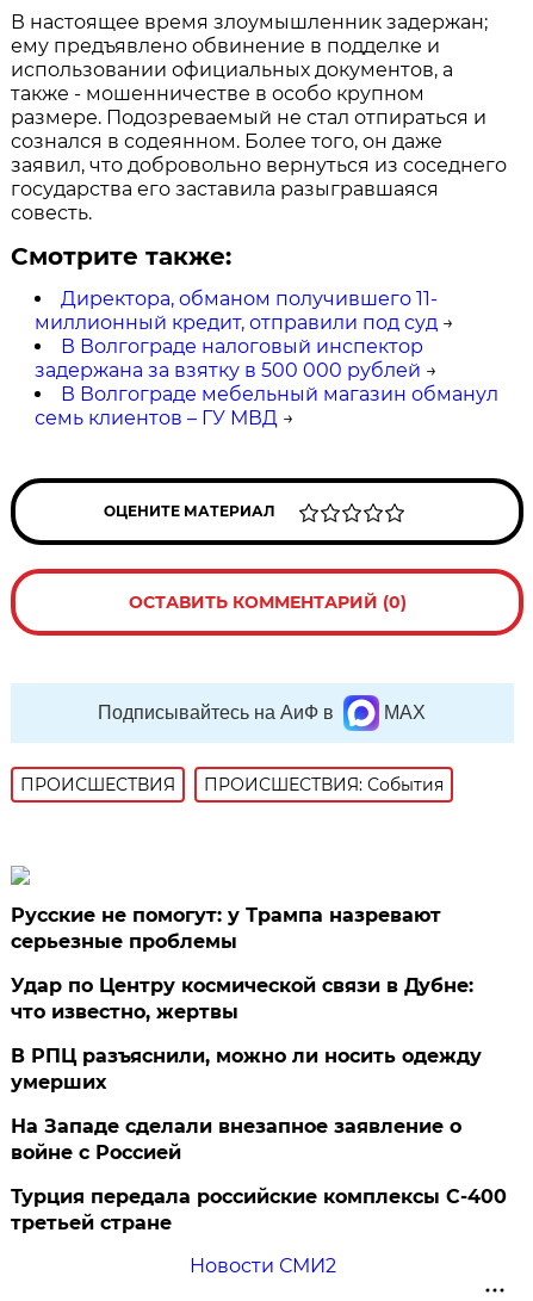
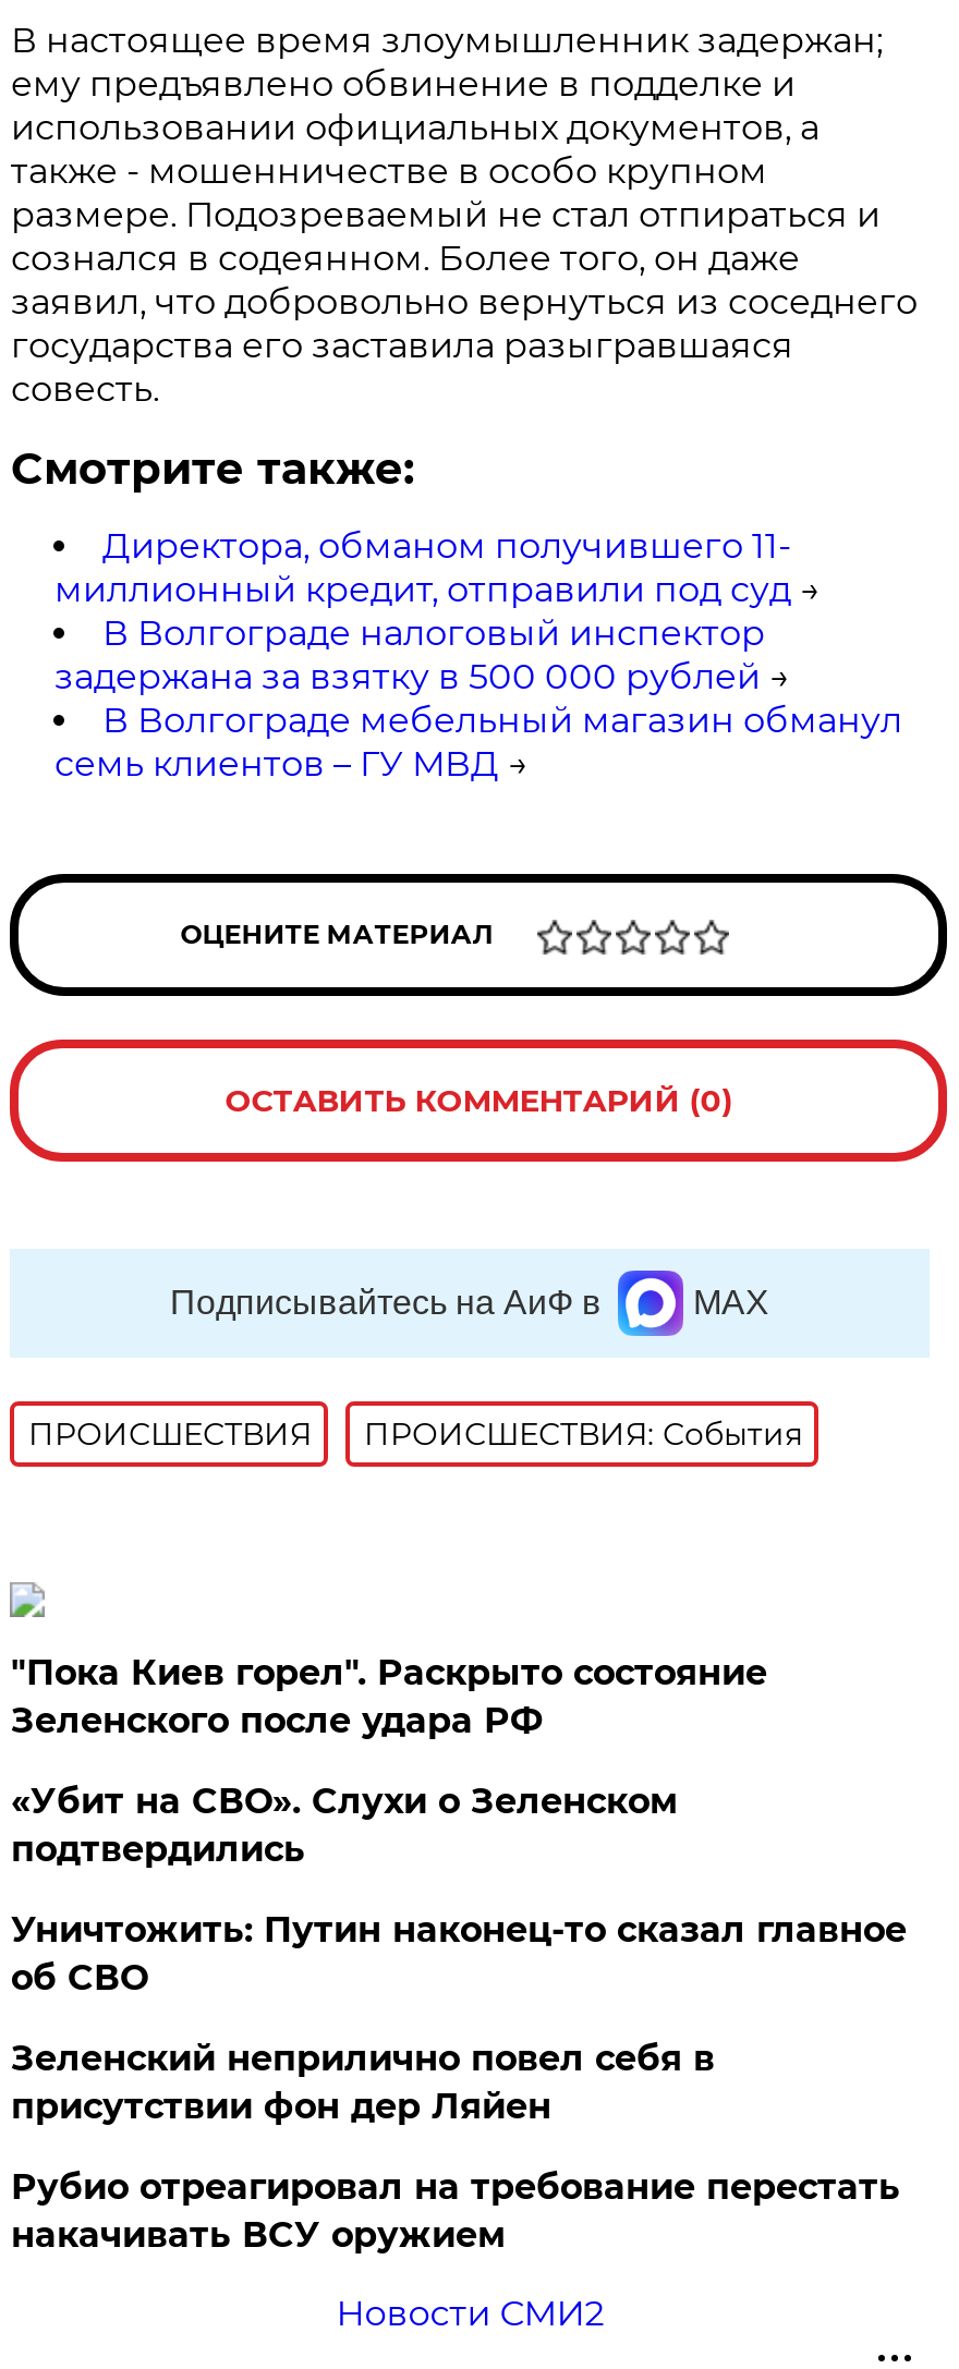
- Русские не помогут: у Трампа назревают
- серьезные проблемы
+ "Пока Киев горел". Раскрыто состояние
+ Зеленского после удара РФ

- Удар по Центру космической связи в Дубне:
- что известно, жертвы
+ «Убит на СВО». Слухи о Зеленском
+ подтвердились

- В РПЦ разъяснили, можно ли носить одежду
- умерших
+ Уничтожить: Путин наконец-то сказал главное
+ об СВО

- На Западе сделали внезапное заявление о
- войне с Россией
+ Зеленский неприлично повел cебя в
+ присутствии фон дер Ляйен

- Турция передала российские комплексы С-400
- третьей стране
+ Рубио отреагировал на требование перестать
+ накачивать ВСУ оружием
